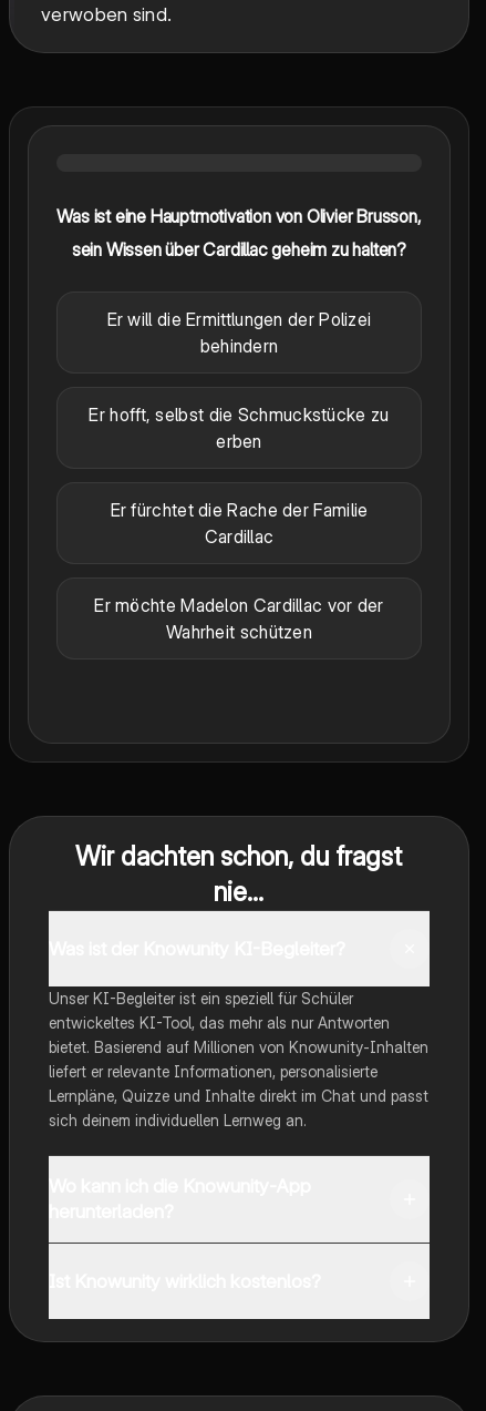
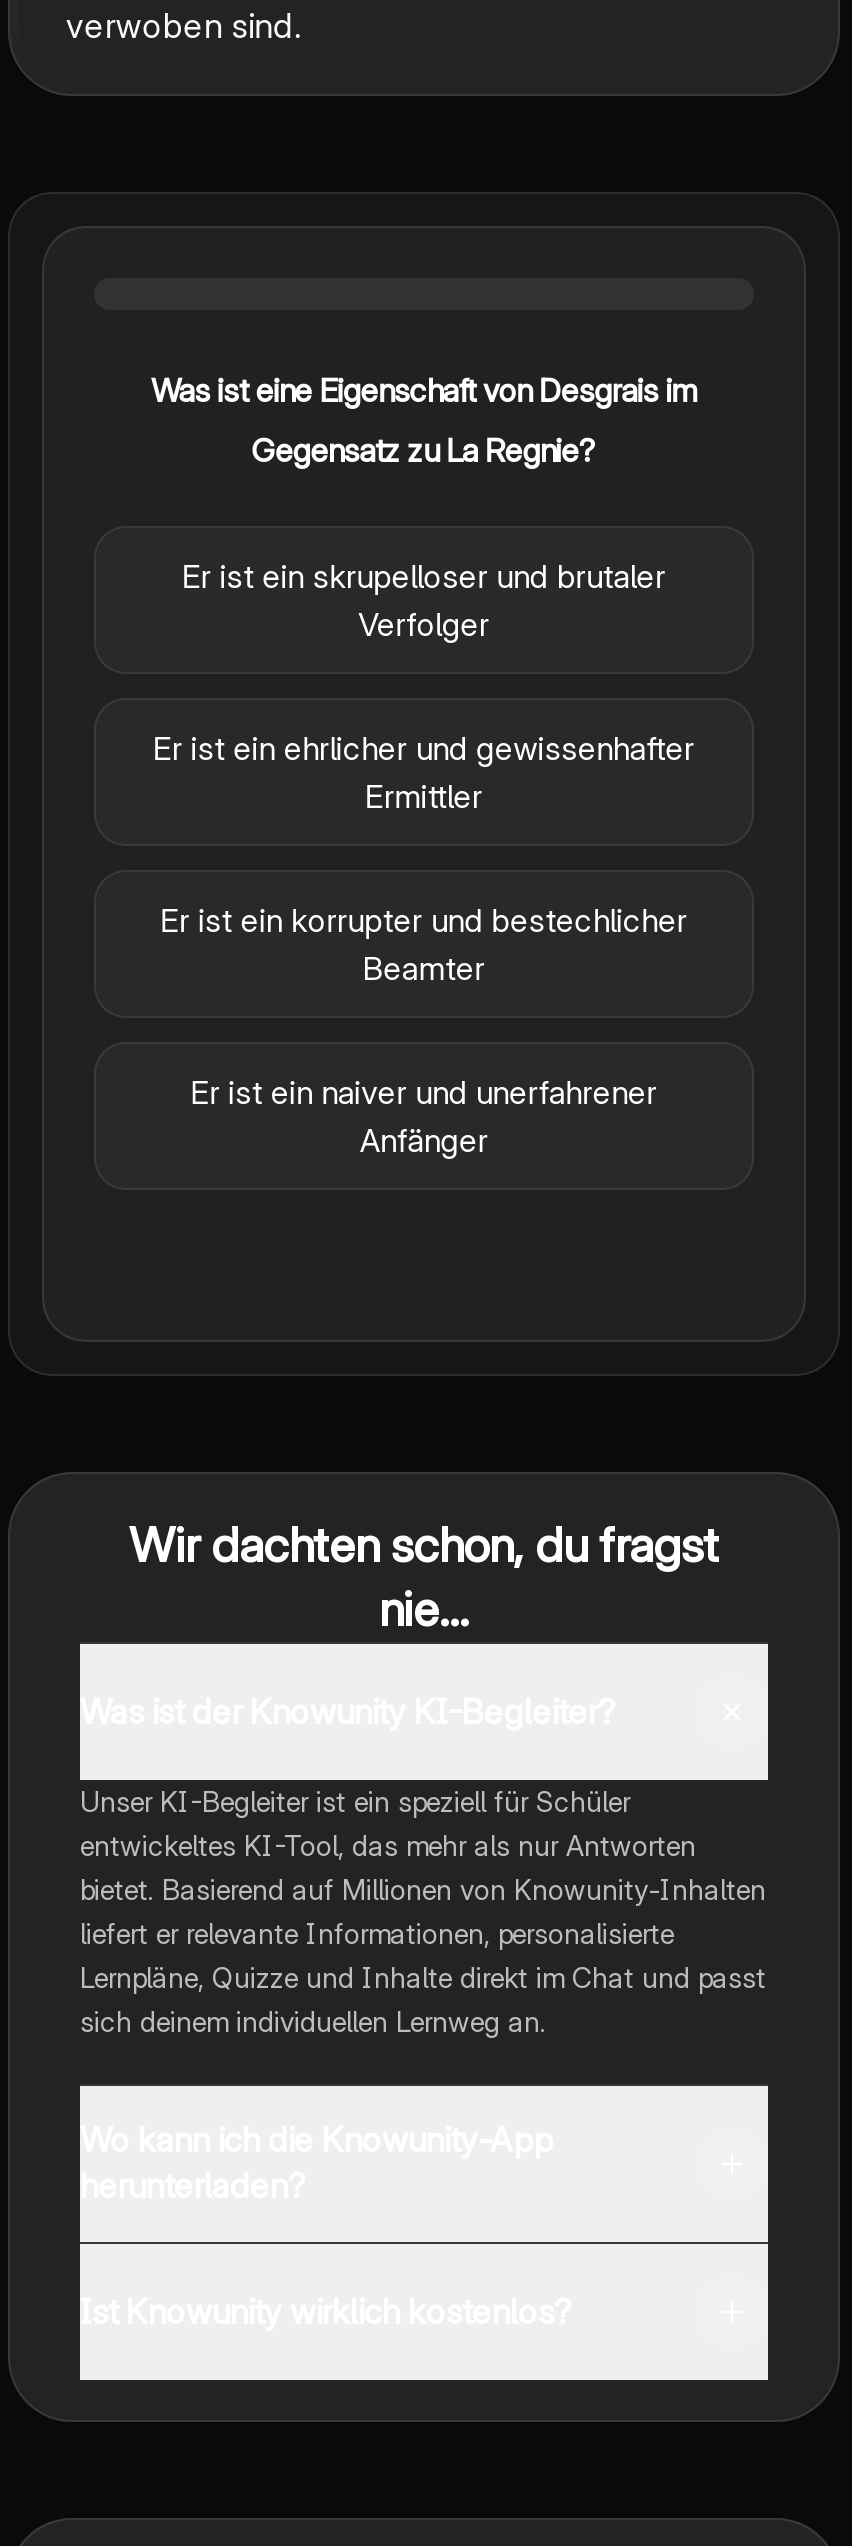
- Was ist eine Hauptmotivation von Olivier Brusson,
+ Was ist eine Eigenschaft von Desgrais im

- sein Wissen über Cardillac geheim zu halten?
+ Gegensatz zu La Regnie?

- Er will die Ermittlungen der Polizei
- behindern
+ Er ist ein skrupelloser und brutaler
+ Verfolger

- Er hofft, selbst die Schmuckstücke zu
- erben
+ Er ist ein ehrlicher und gewissenhafter
+ Ermittler

- Er fürchtet die Rache der Familie
- Cardillac
+ Er ist ein korrupter und bestechlicher
+ Beamter

- Er möchte Madelon Cardillac vor der
- Wahrheit schützen
+ Er ist ein naiver und unerfahrener
+ Anfänger
